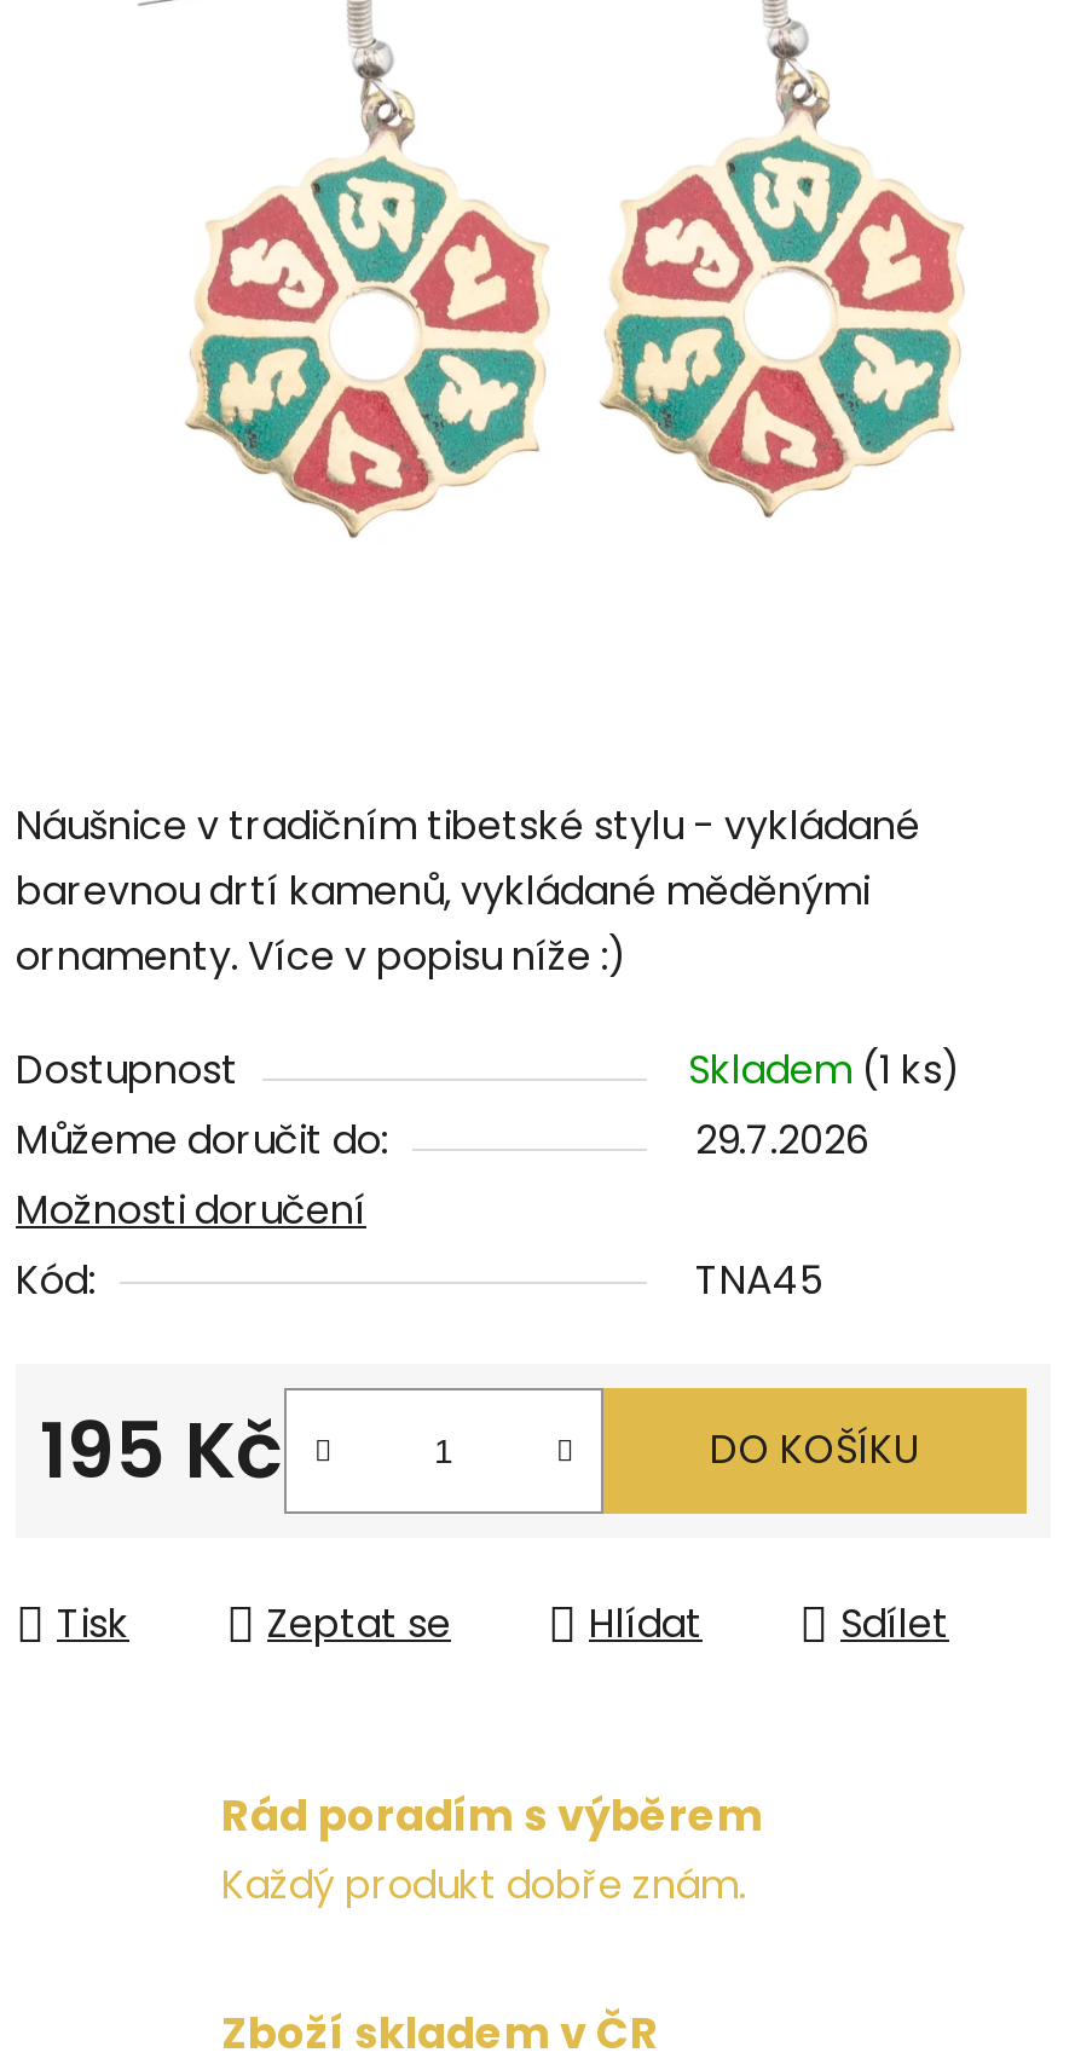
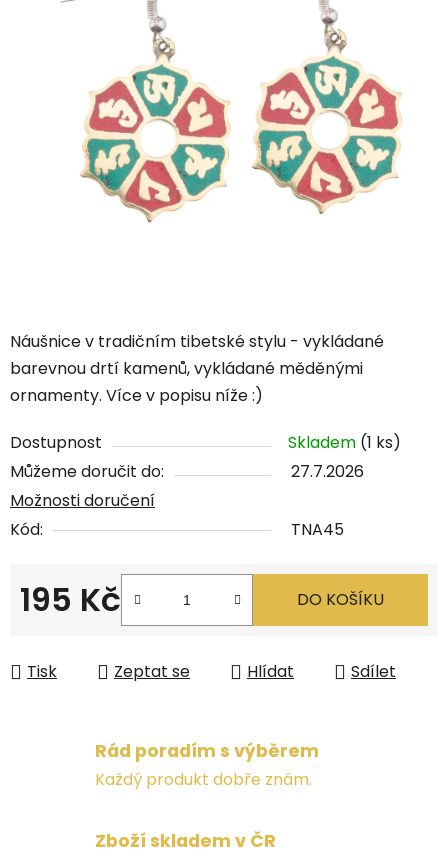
- 29.7.2026
+ 27.7.2026
